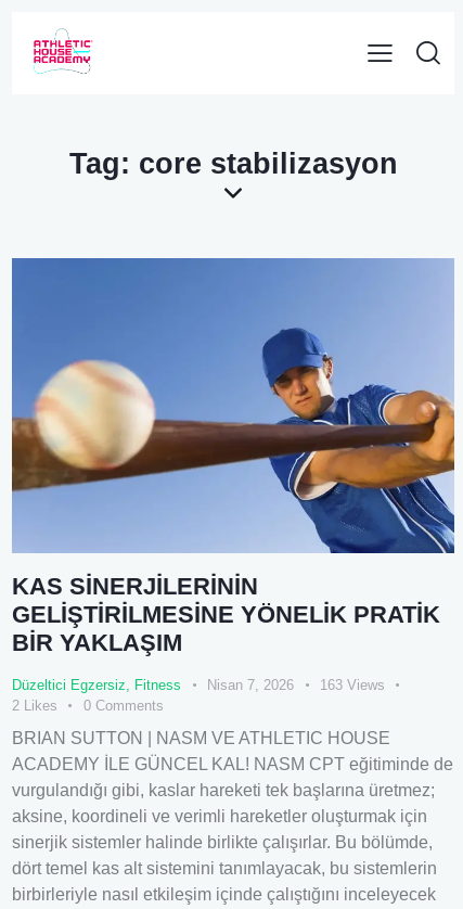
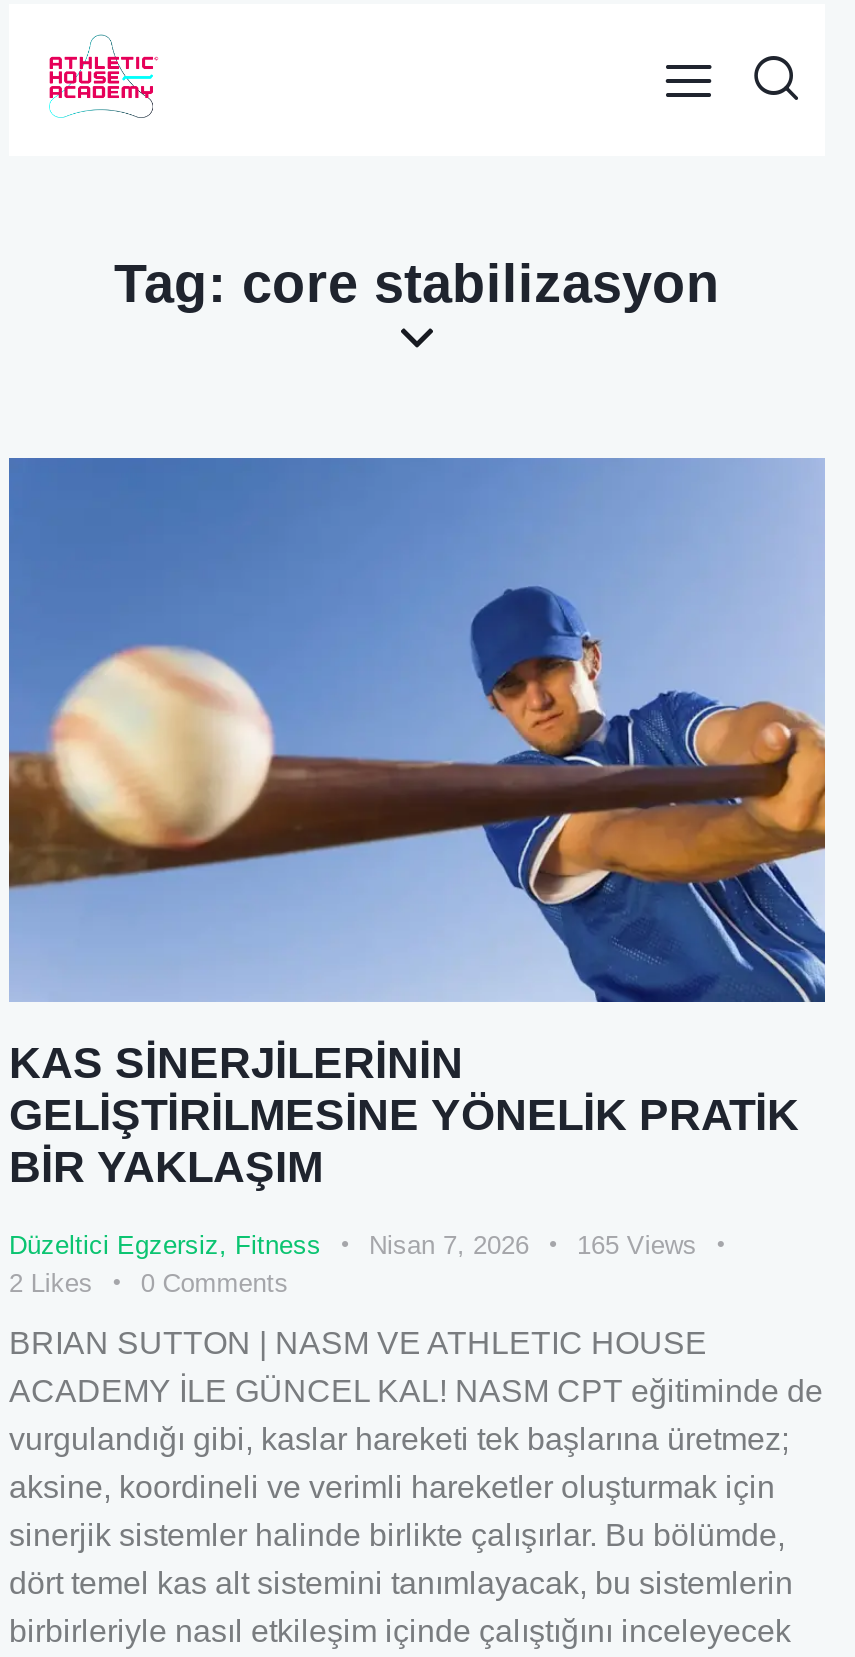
- Düzeltici Egzersiz, Fitness Nisan 7, 2026 163 Views
+ Düzeltici Egzersiz, Fitness Nisan 7, 2026 165 Views
